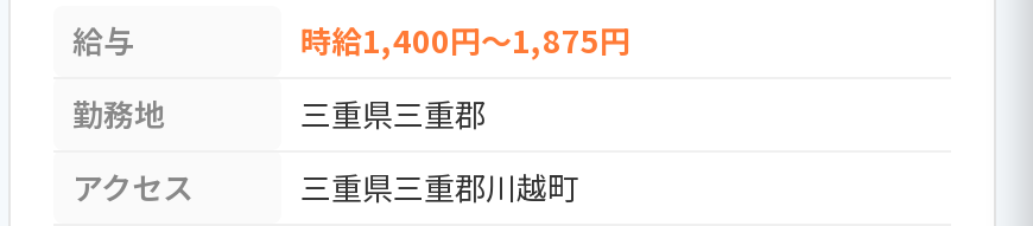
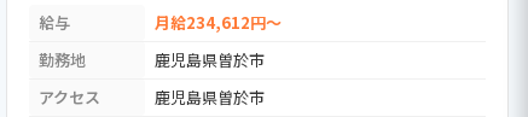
- 時給1,400円～1,875円
+ 月給234,612円～

- 三重県三重郡
+ 鹿児島県曽於市

- 三重県三重郡川越町
+ 鹿児島県曽於市
